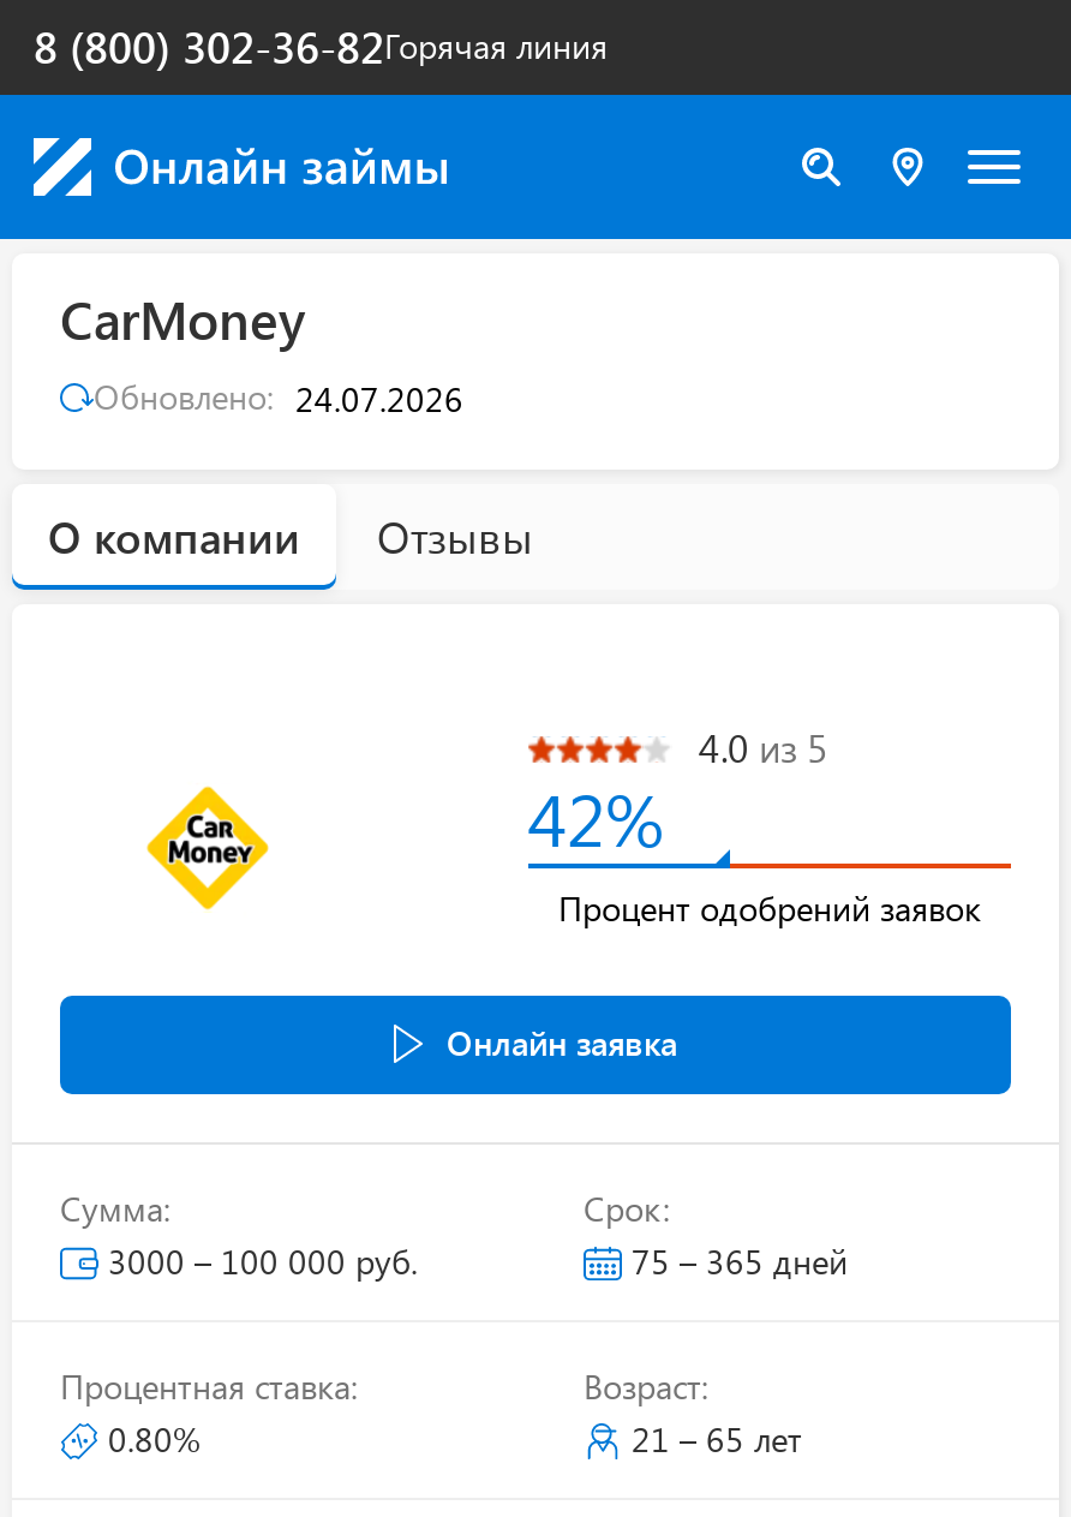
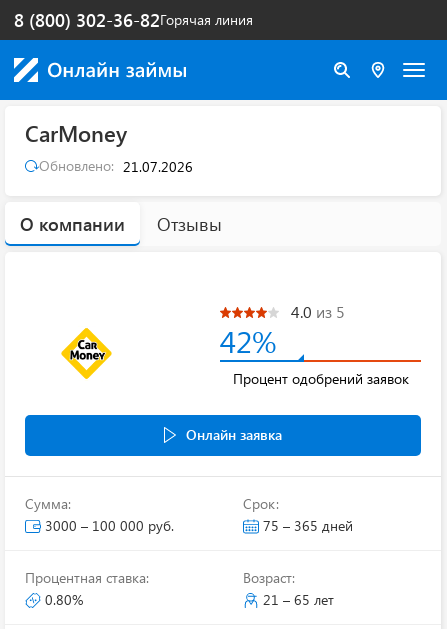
- Обновлено: 24.07.2026
+ Обновлено: 21.07.2026
